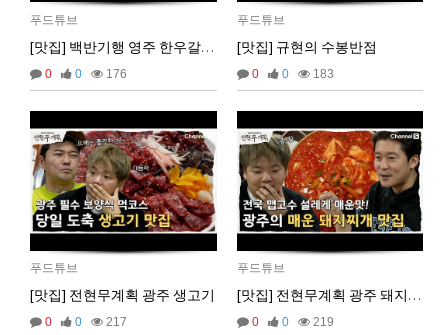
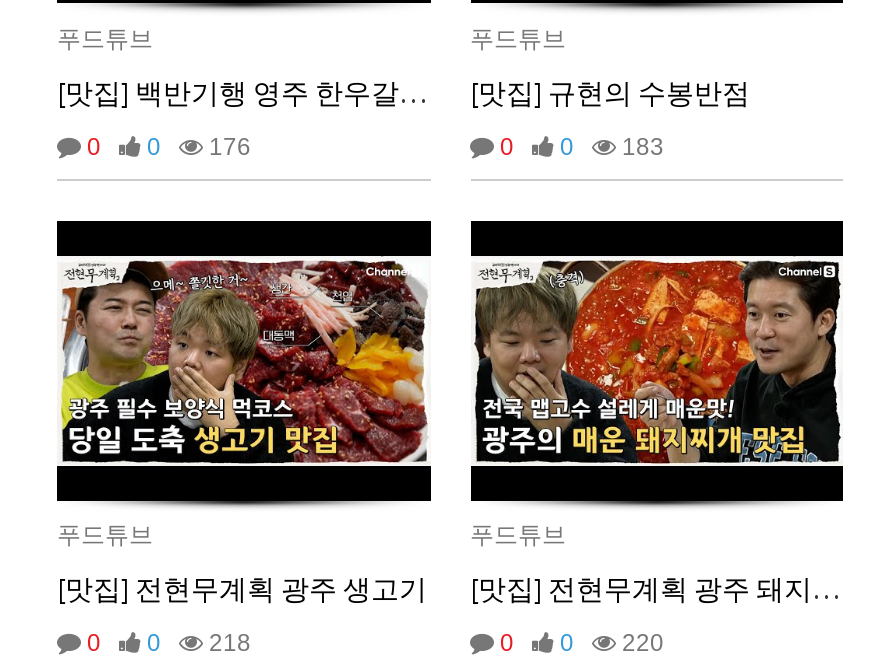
- 217
+ 218

- 0 0 219
+ 0 0 220
